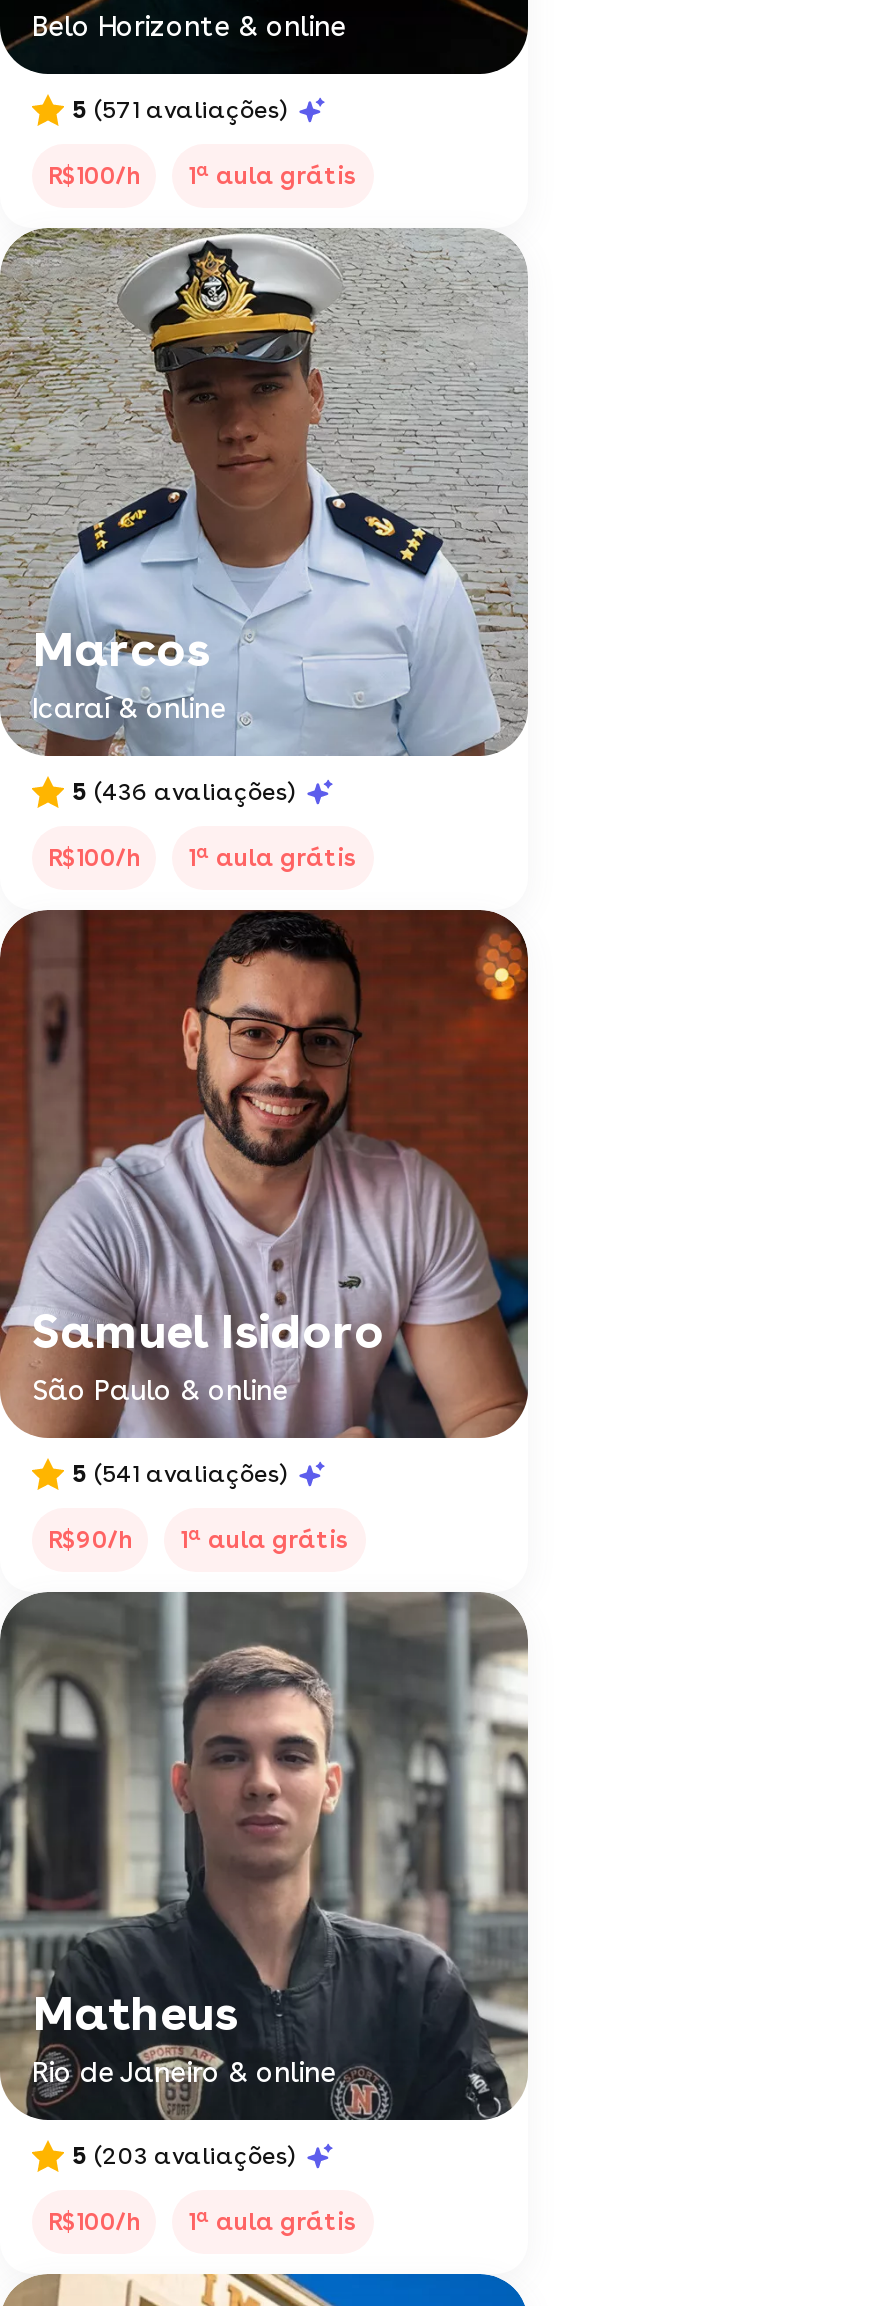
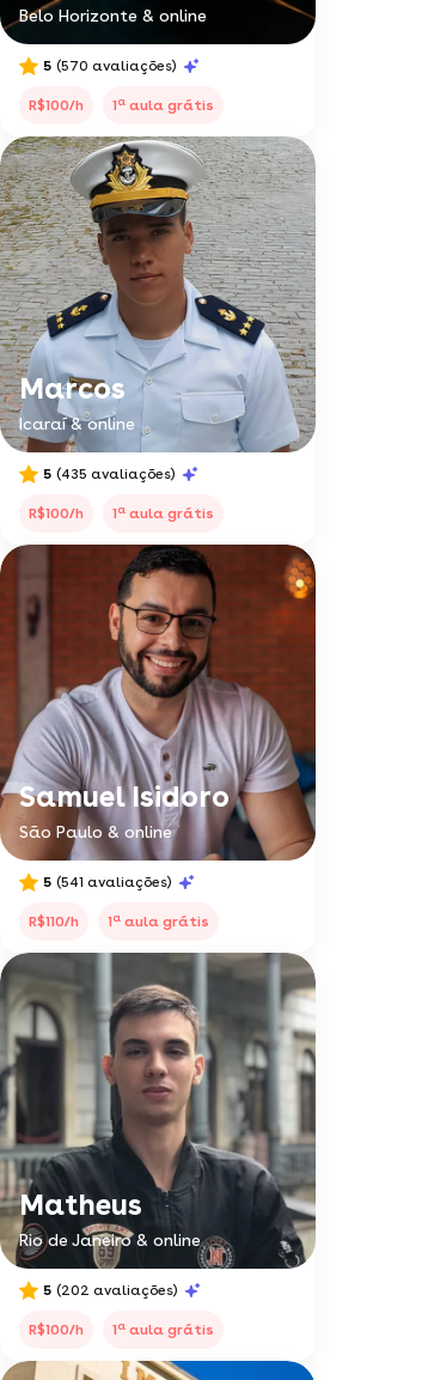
- 5 (571 avaliações)
+ 5 (570 avaliações)

- 5 (436 avaliações)
+ 5 (435 avaliações)

- R$90/h 1a aula grátis
+ R$110/h 1a aula grátis

- 5 (203 avaliações)
+ 5 (202 avaliações)
